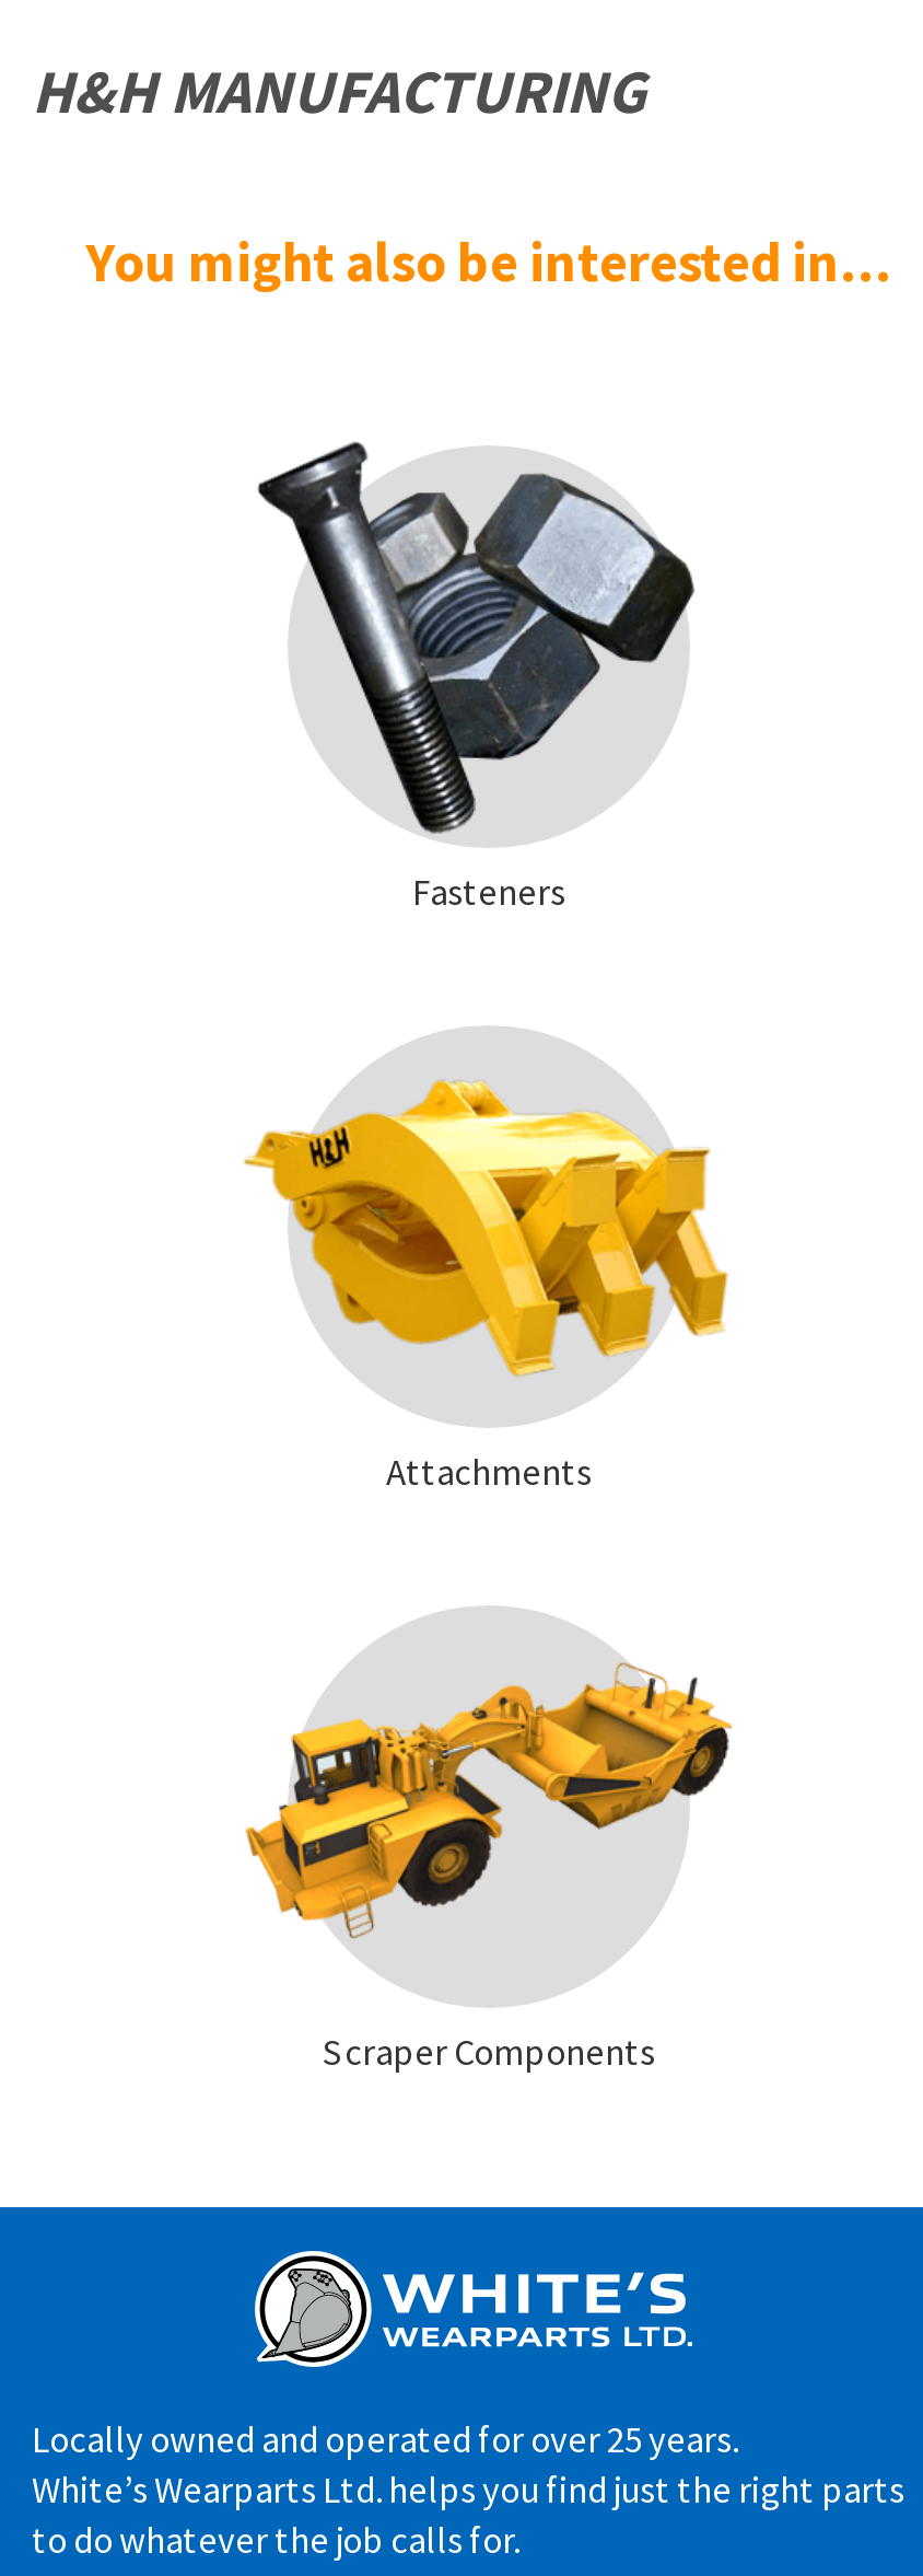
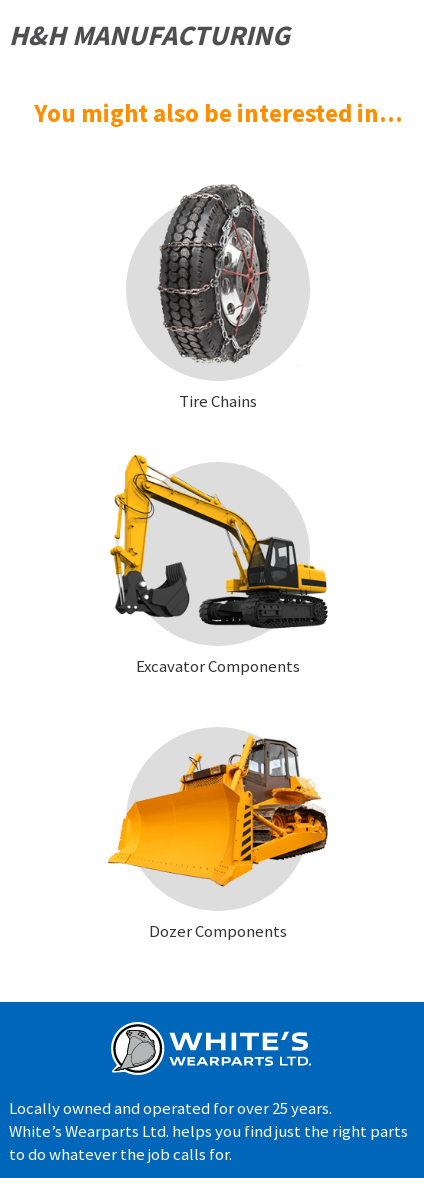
- [image]
- Fasteners
+ [image]
+ Tire Chains

- [image]
- Attachments
+ [image]
+ Excavator Components

- [image]
- Scraper Components
+ [image]
+ Dozer Components
